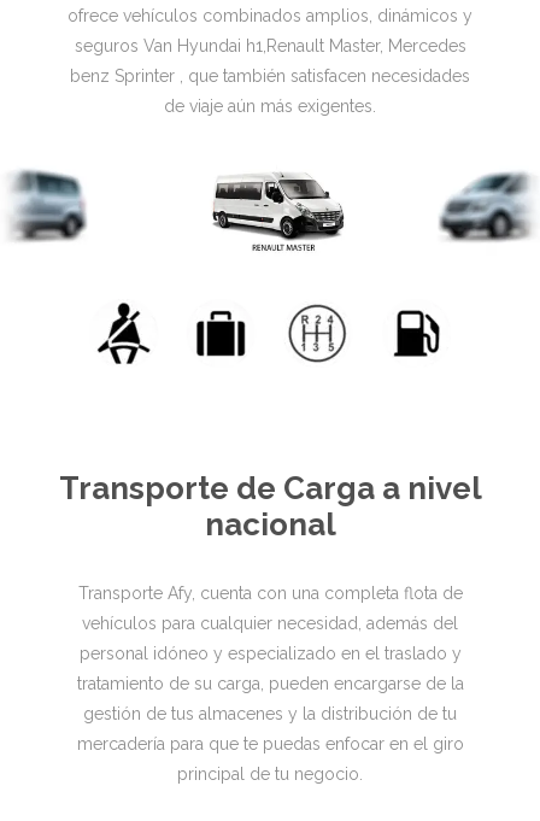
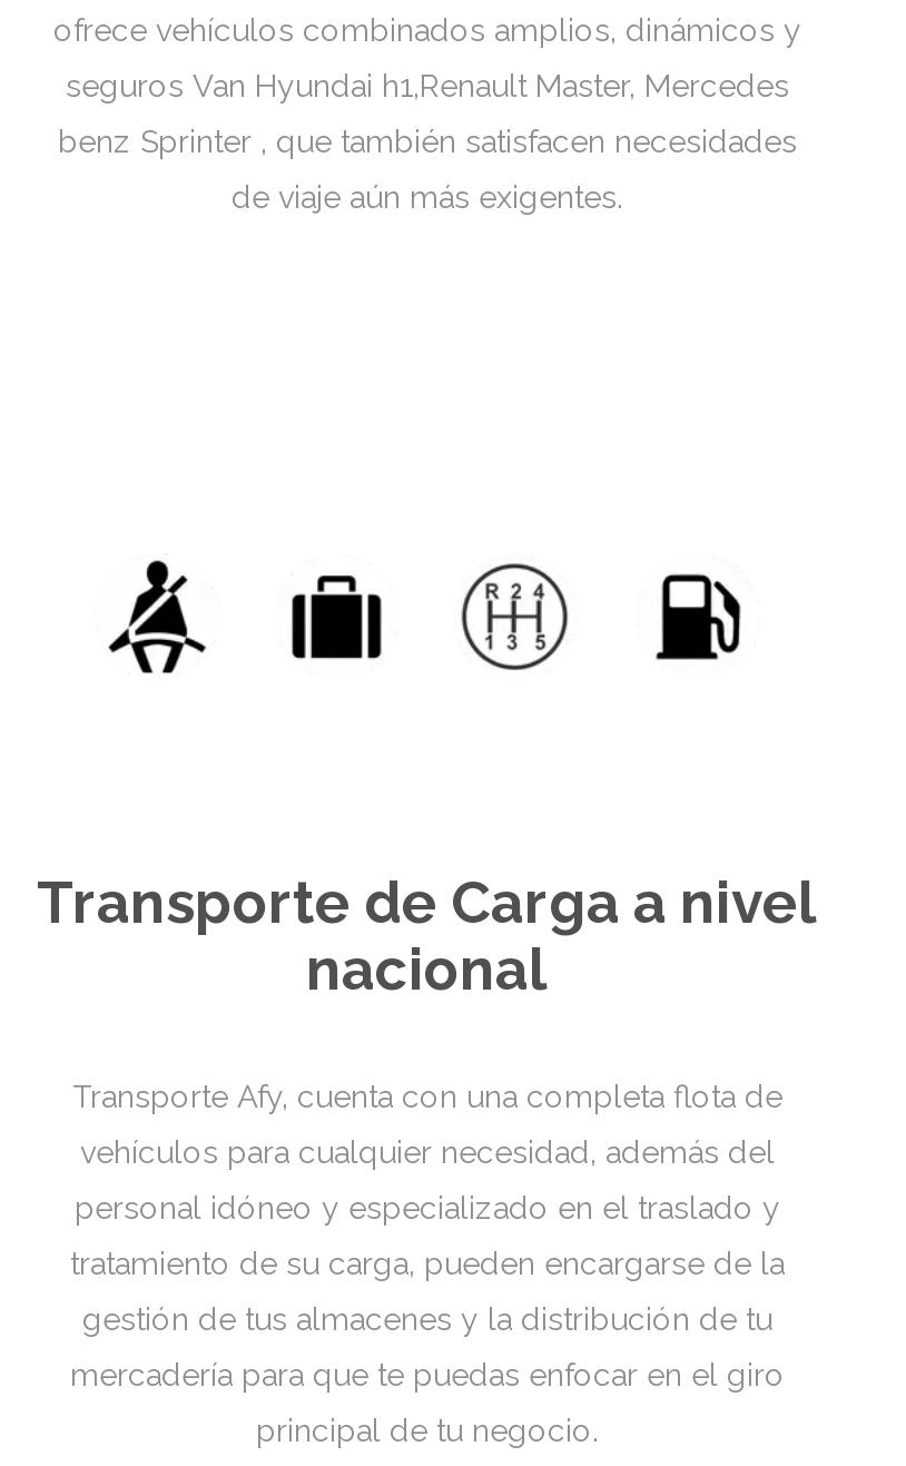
- [image]

- [image]

- [image]
